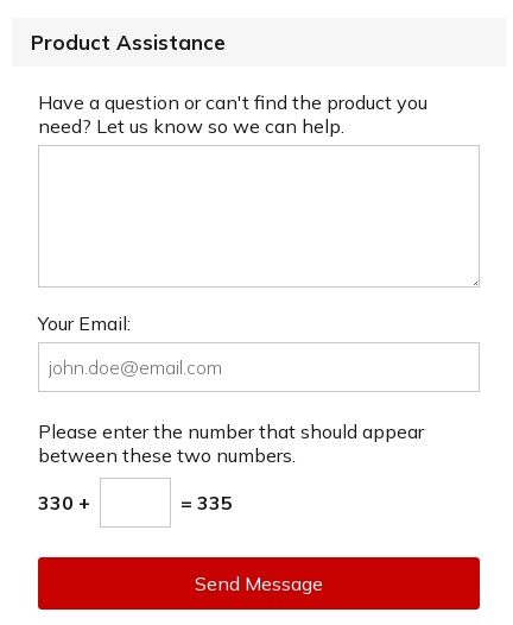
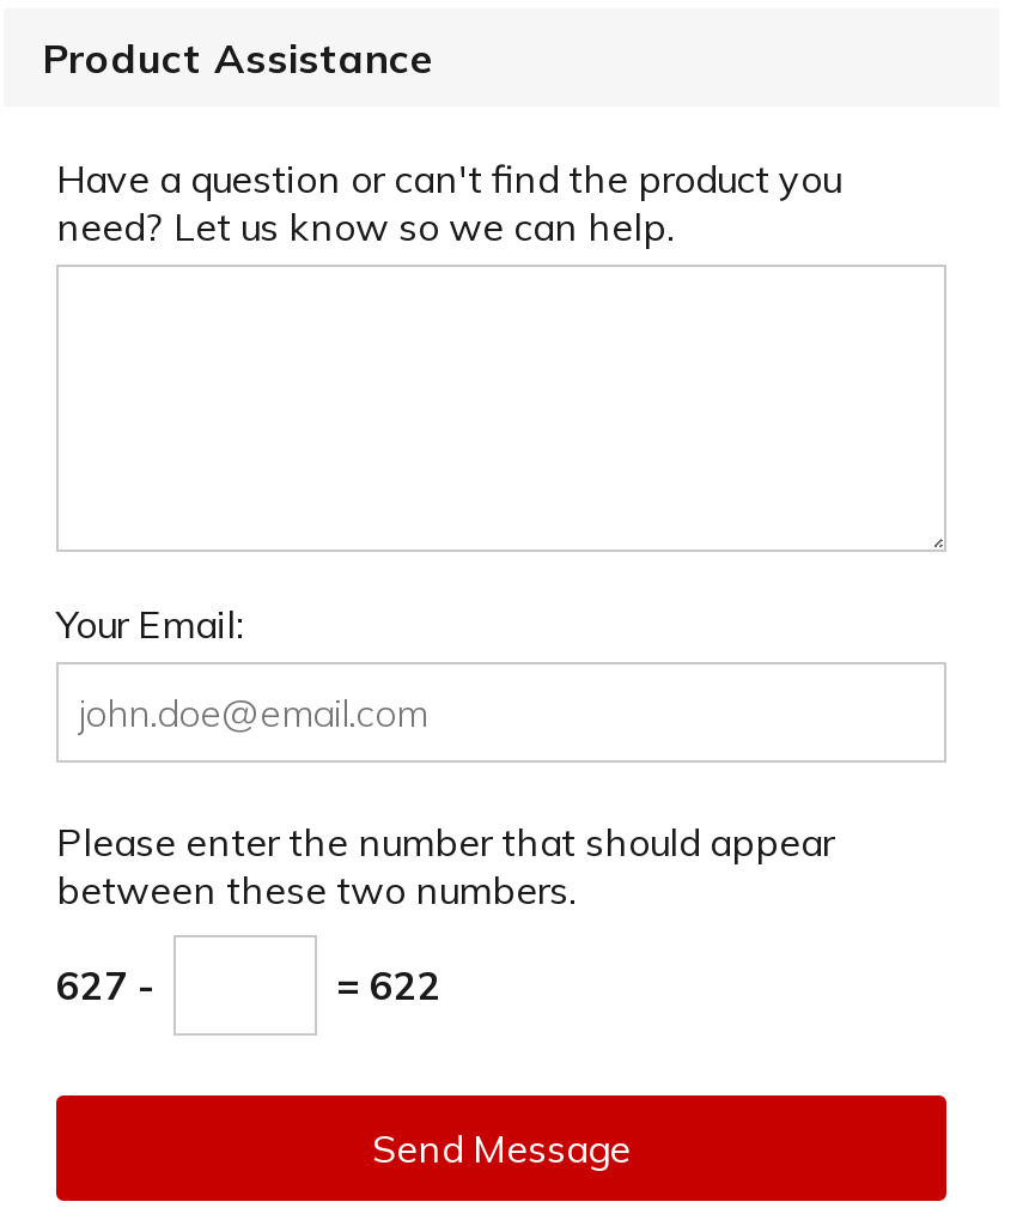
- 330 +
+ 627 -

- = 335
+ = 622
